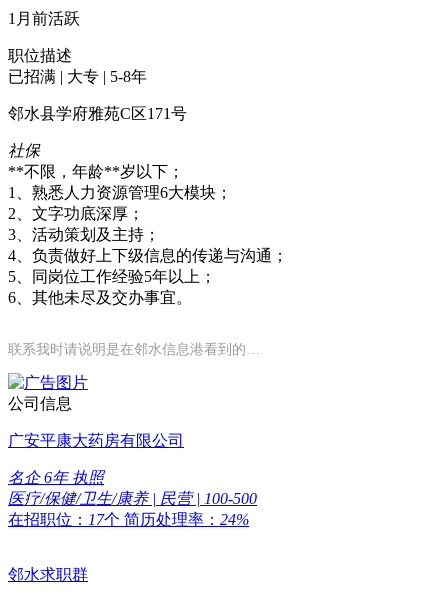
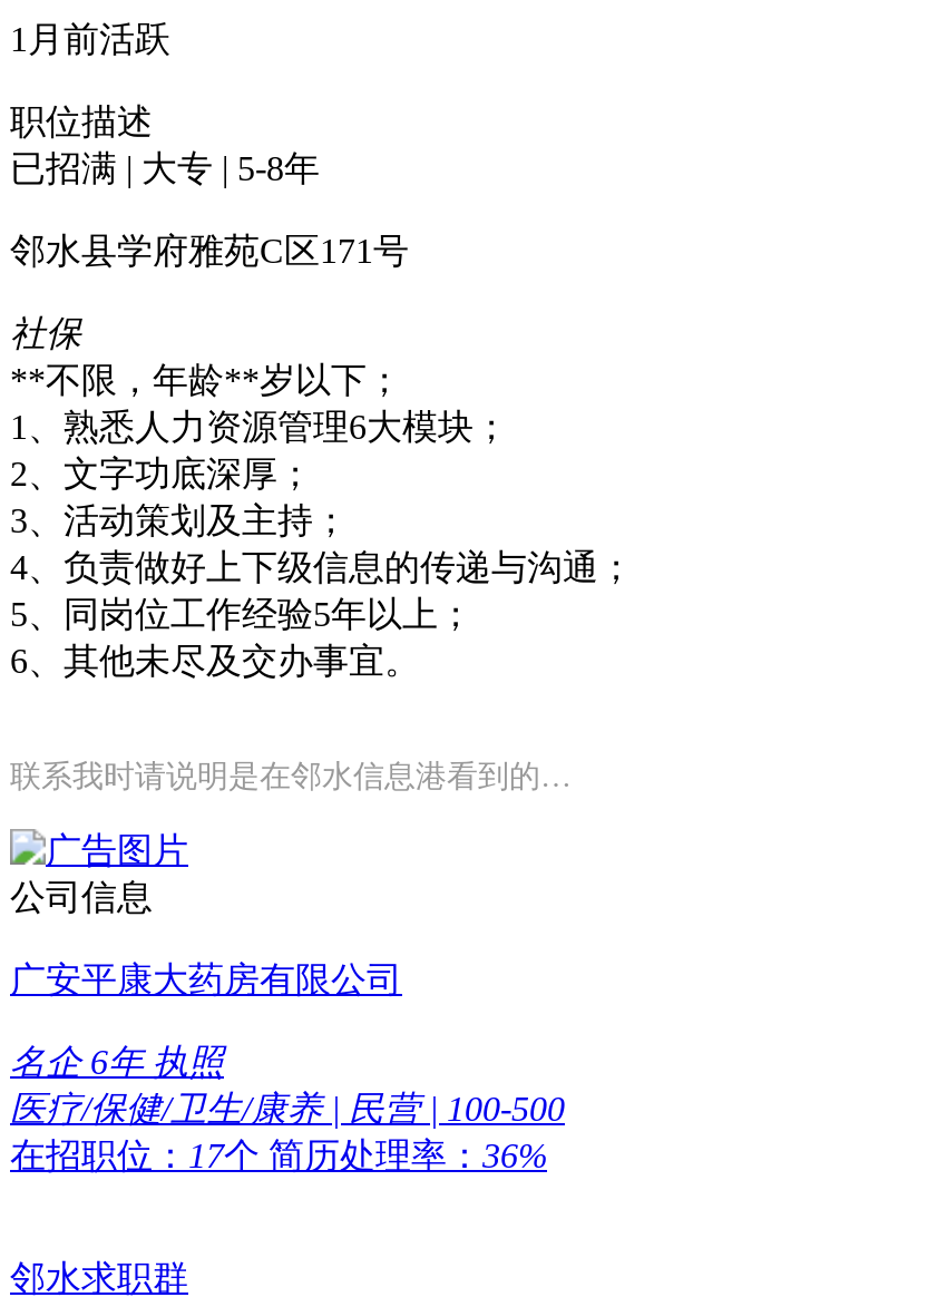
- 在招职位：17个简历处理率：24%
+ 在招职位：17个简历处理率：36%
